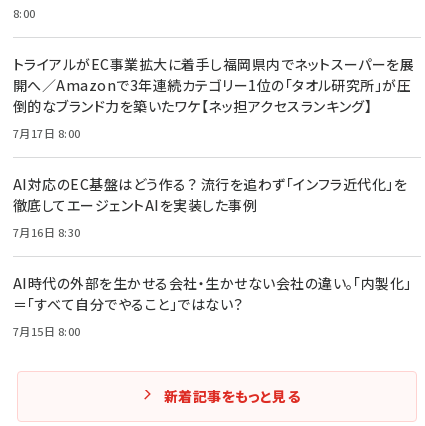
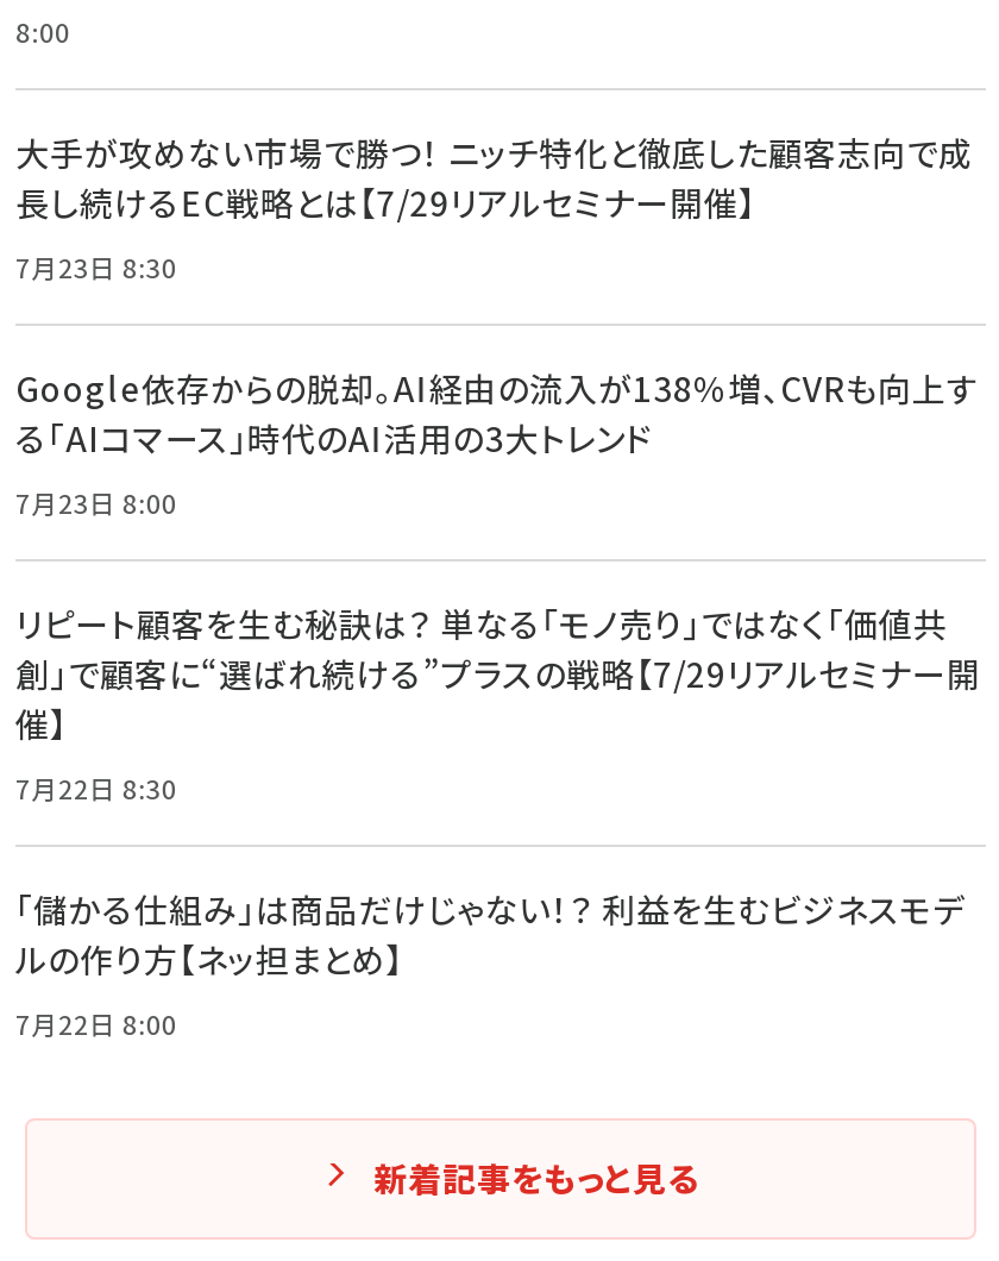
- トライアルがEC事業拡大に着手し福岡県内でネットスーパーを展
- 開へ／Amazonで3年連続カテゴリー1位の「タオル研究所」が圧
- 倒的なブランド力を築いたワケ【ネッ担アクセスランキング】
- 7月17日 8:00
- AI対応のEC基盤はどう作る？ 流行を追わず「インフラ近代化」を
- 徹底してエージェントAIを実装した事例
- 7月16日 8:30
- AI時代の外部を生かせる会社・生かせない会社の違い。「内製化」
- ＝「すべて自分でやること」ではない？
- 7月15日 8:00
+ 大手が攻めない市場で勝つ！ ニッチ特化と徹底した顧客志向で成
+ 長し続けるEC戦略とは【7/29リアルセミナー開催】
+ 7月23日 8:30
+ Google依存からの脱却。AI経由の流入が138%増、CVRも向上す
+ る「AIコマース」時代のAI活用の3大トレンド
+ 7月23日 8:00
+ リピート顧客を生む秘訣は？ 単なる「モノ売り」ではなく「価値共
+ 創」で顧客に“選ばれ続ける”プラスの戦略【7/29リアルセミナー開
+ 催】
+ 7月22日 8:30
+ 「儲かる仕組み」は商品だけじゃない！？ 利益を生むビジネスモデ
+ ルの作り方【ネッ担まとめ】
+ 7月22日 8:00
